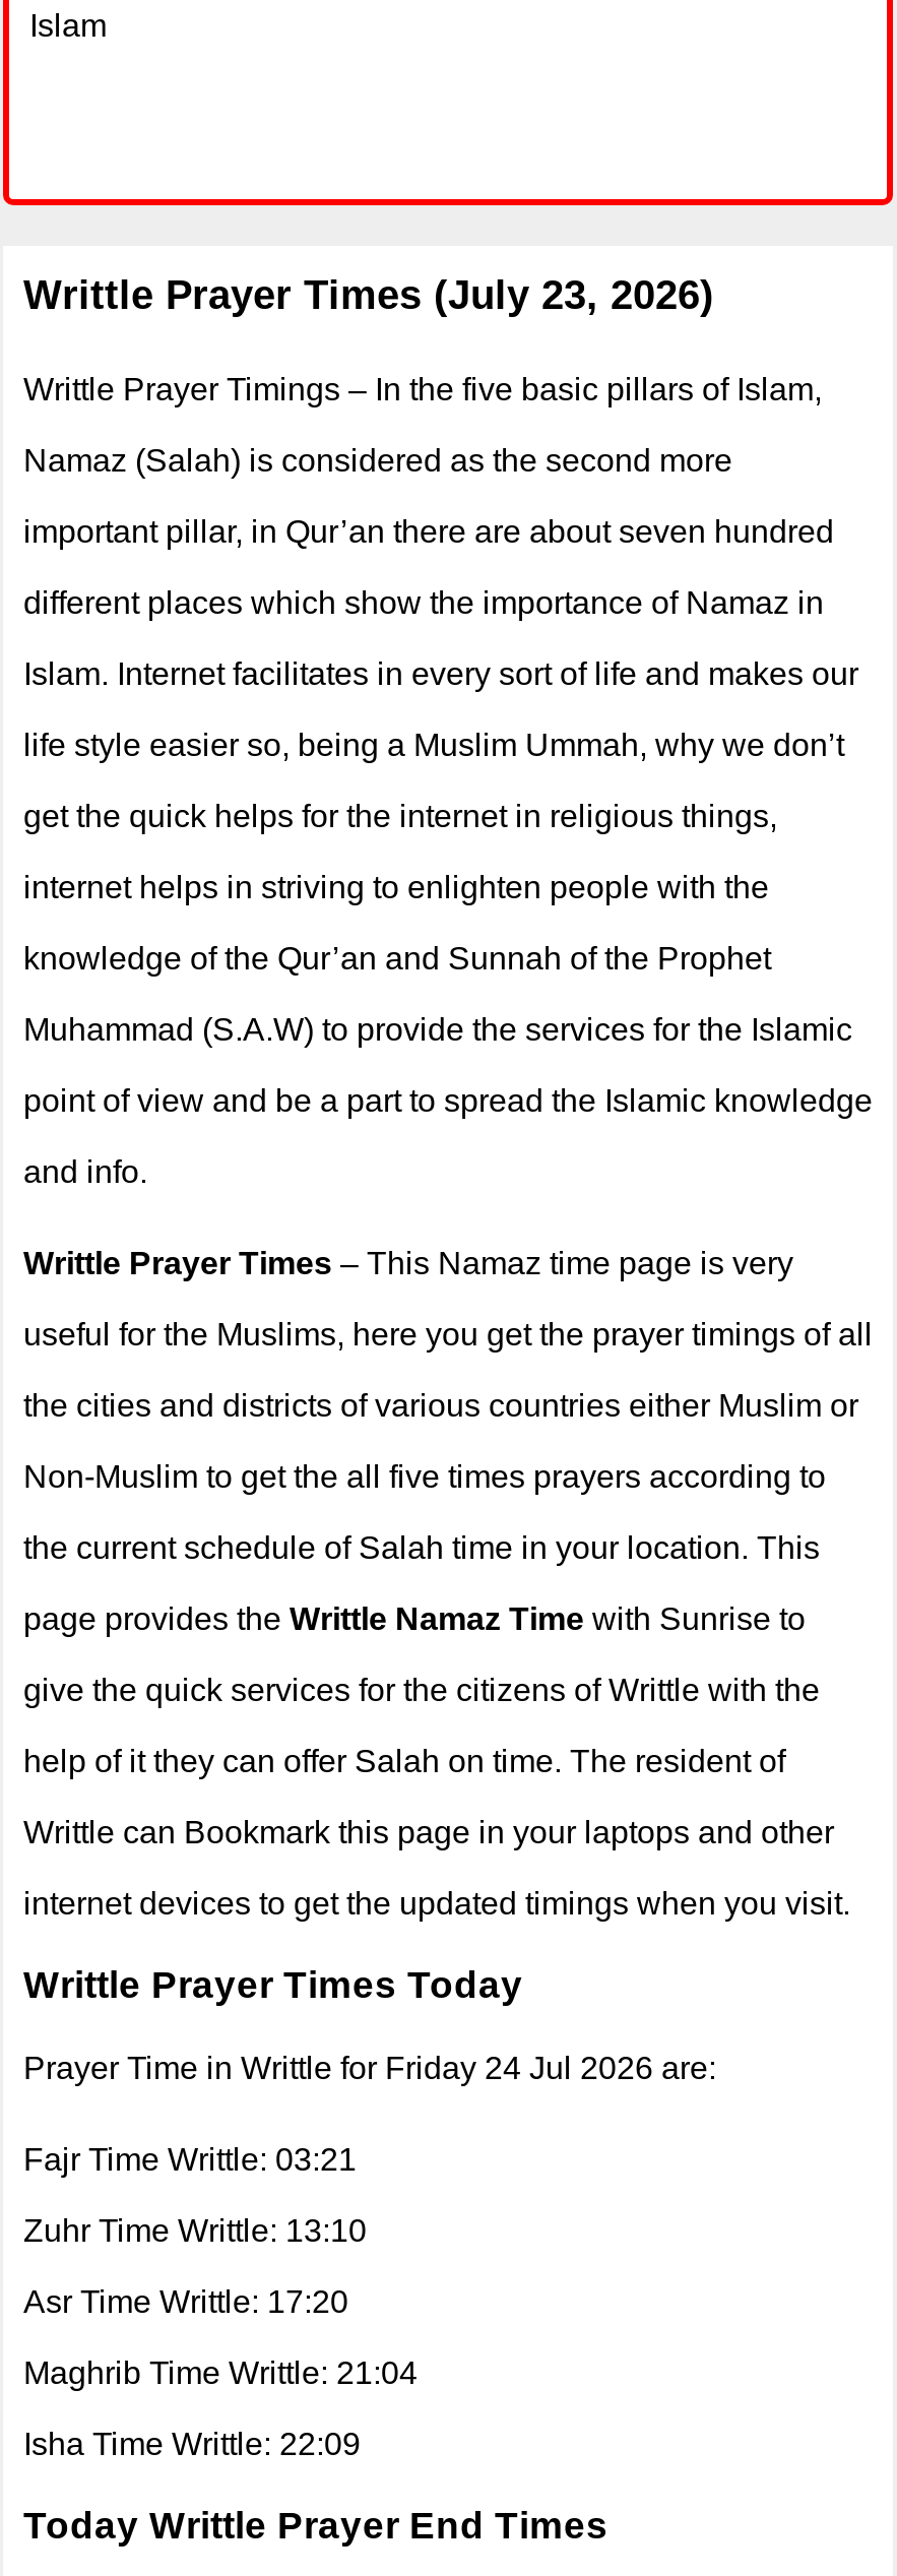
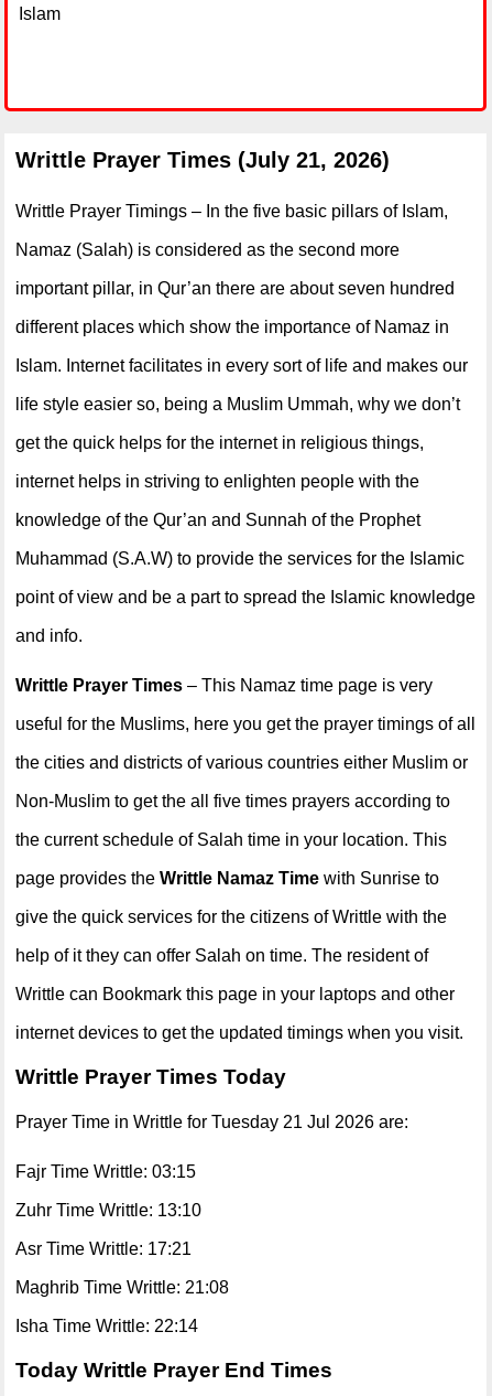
- Writtle Prayer Times (July 23, 2026)
+ Writtle Prayer Times (July 21, 2026)

- Prayer Time in Writtle for Friday 24 Jul 2026 are:
+ Prayer Time in Writtle for Tuesday 21 Jul 2026 are:

- Fajr Time Writtle: 03:21
+ Fajr Time Writtle: 03:15

- Asr Time Writtle: 17:20
+ Asr Time Writtle: 17:21

- Maghrib Time Writtle: 21:04
+ Maghrib Time Writtle: 21:08

- Isha Time Writtle: 22:09
+ Isha Time Writtle: 22:14
